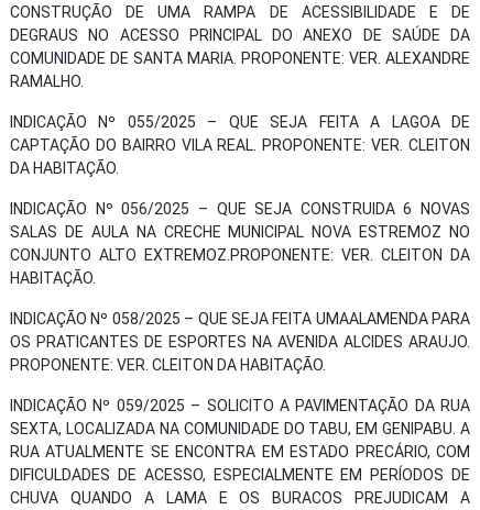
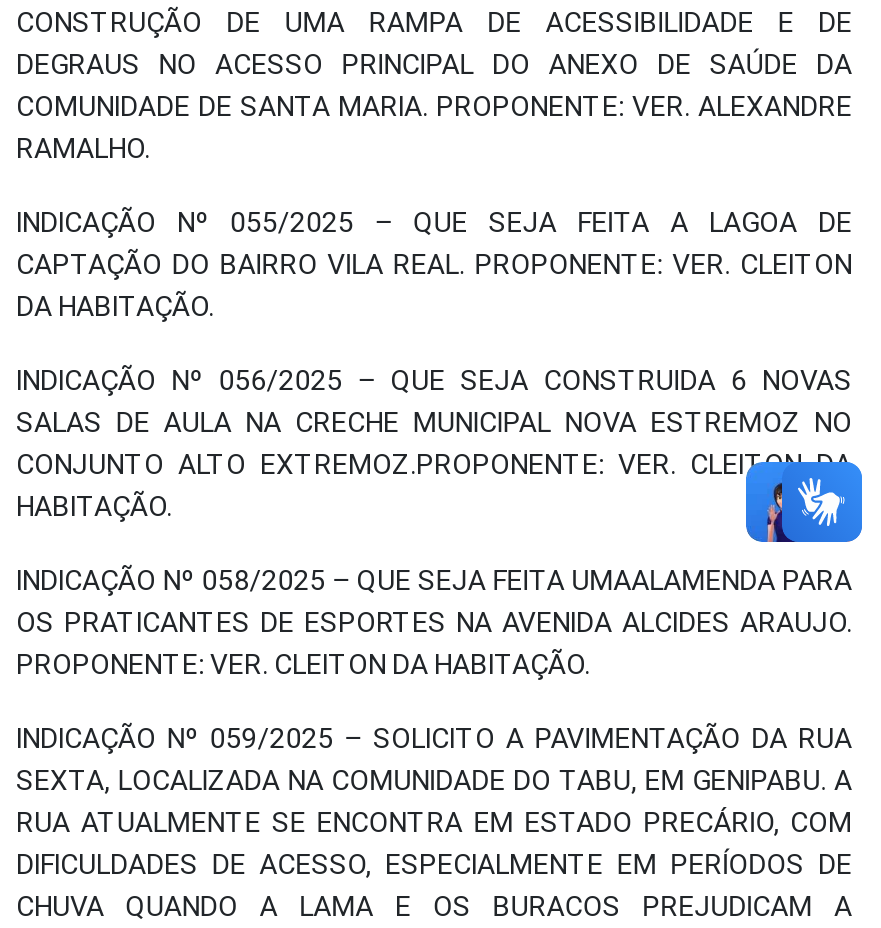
+ [image]
